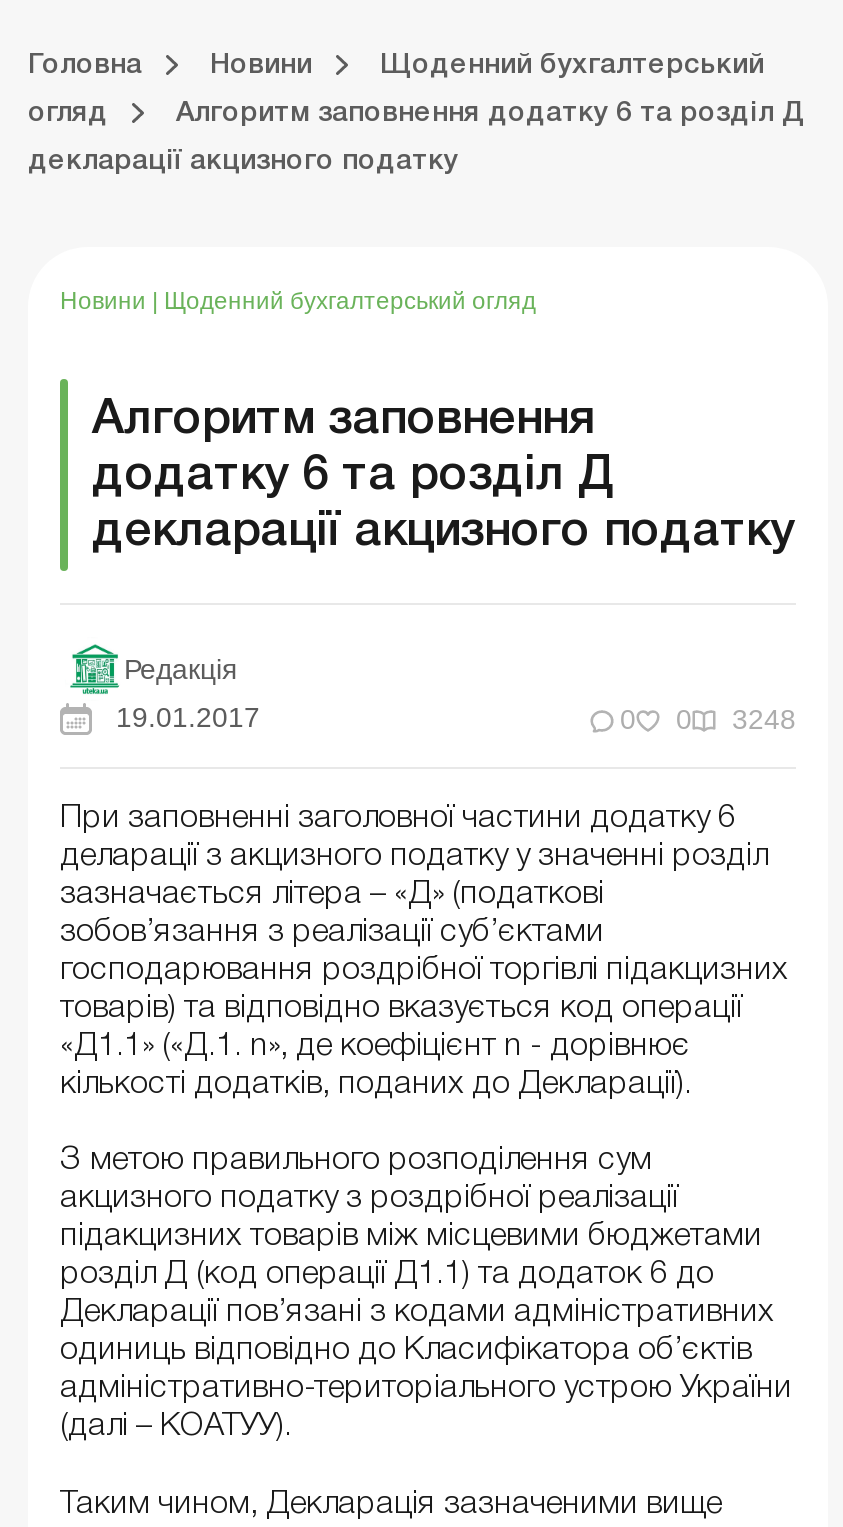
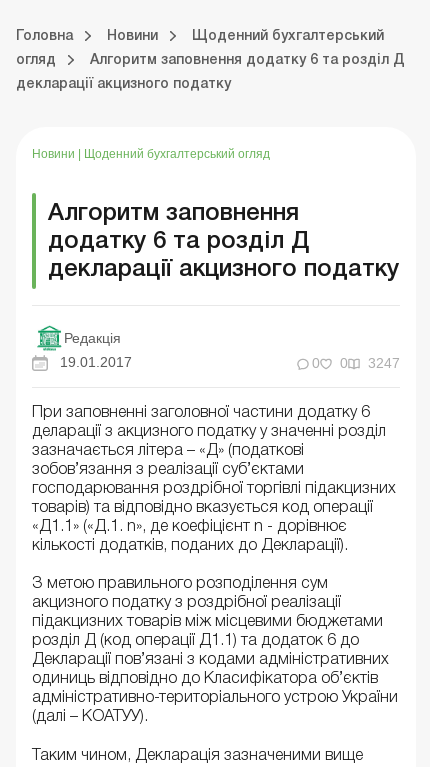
- 3248
+ 3247
